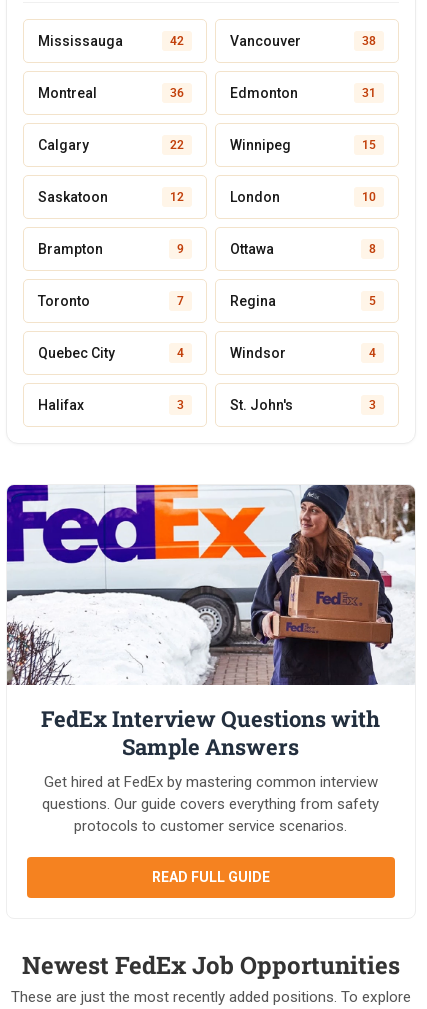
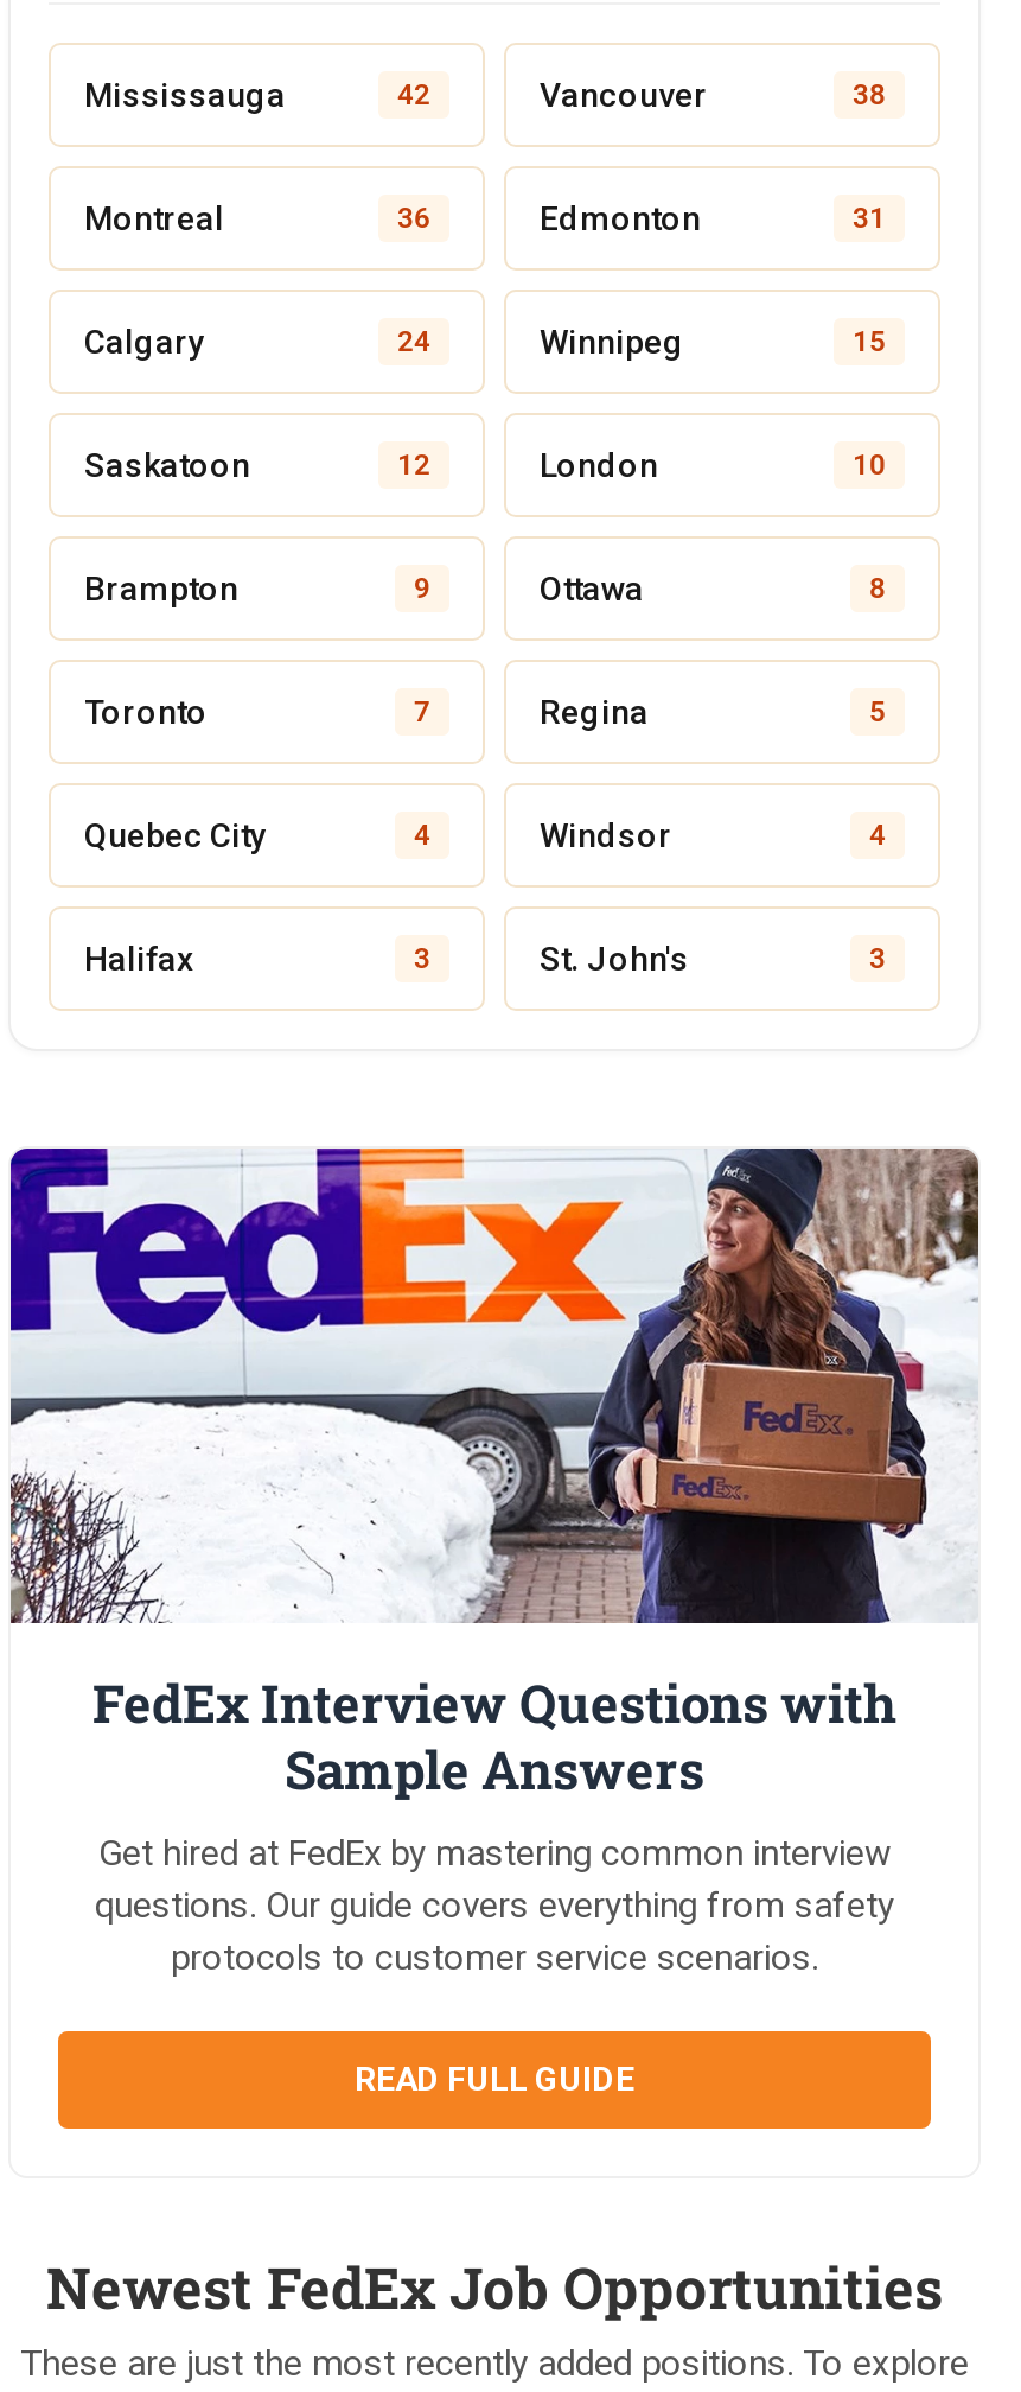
- 22
+ 24
